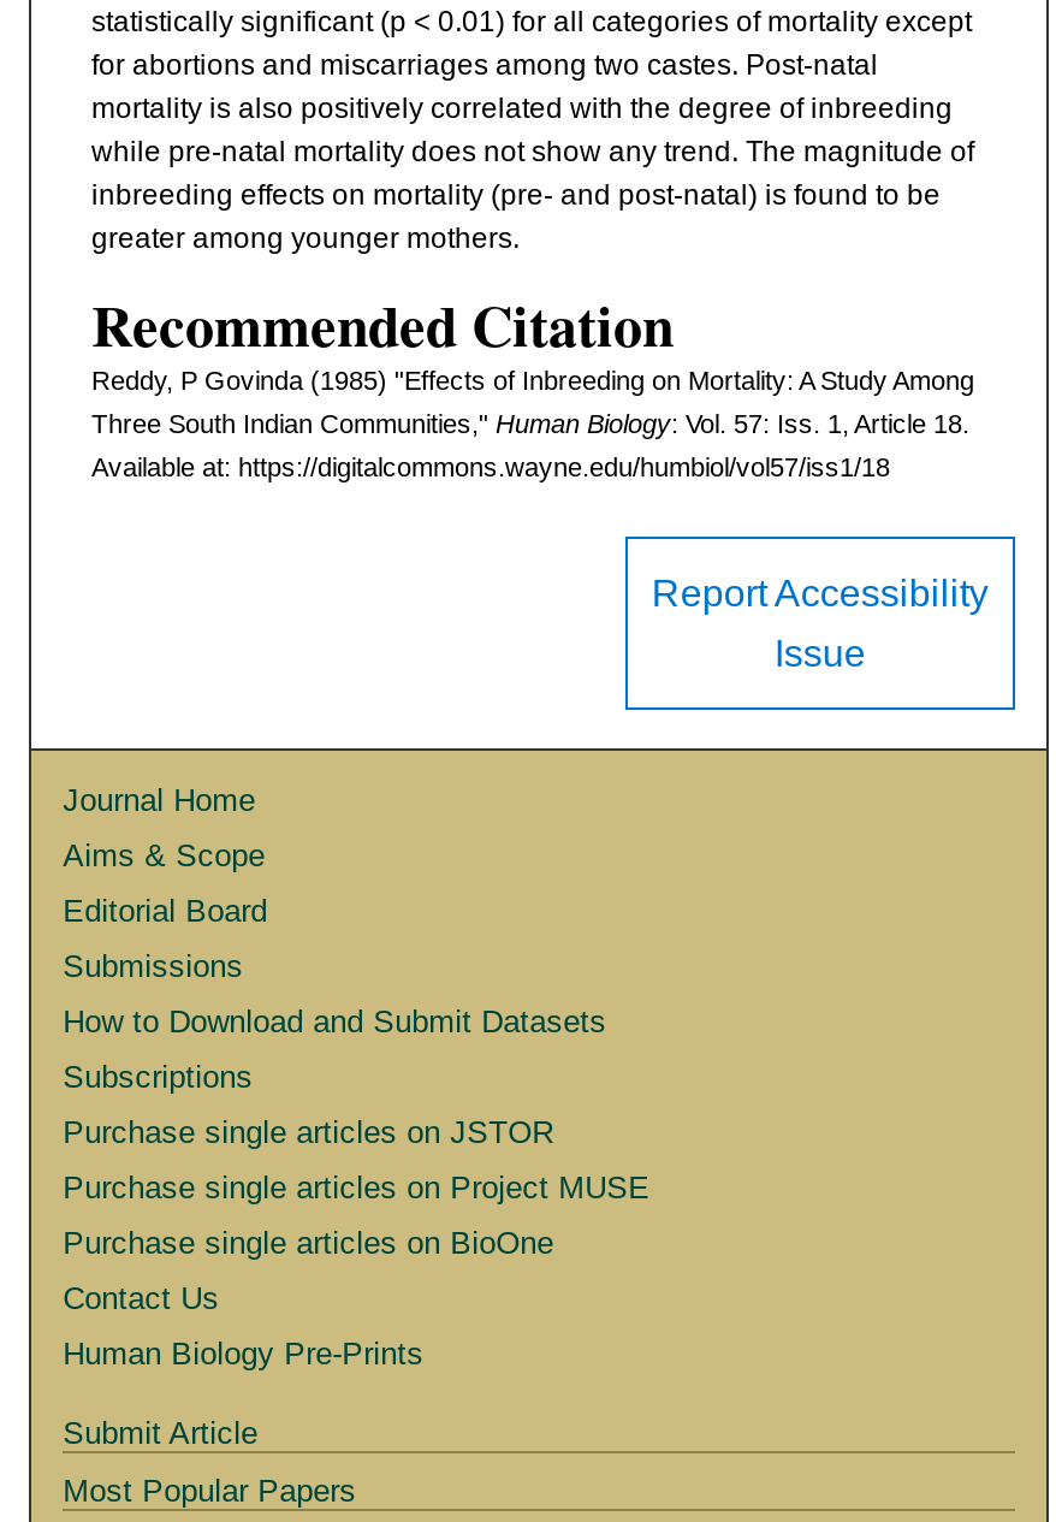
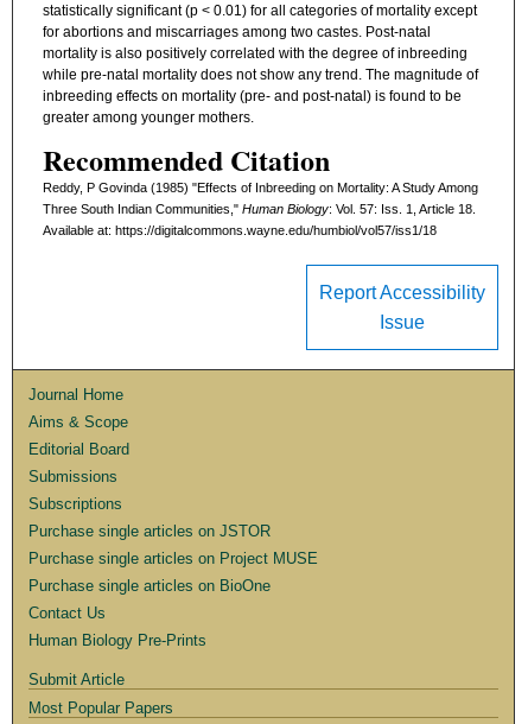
- How to Download and Submit Datasets
